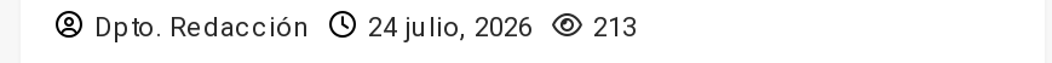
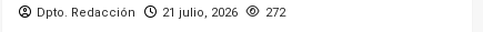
- 24 julio, 2026
- 213
+ 21 julio, 2026
+ 272
